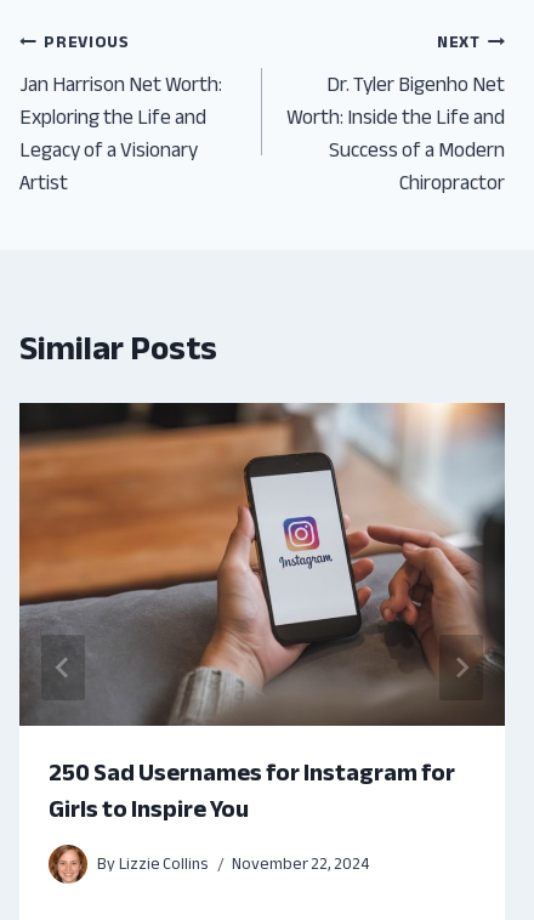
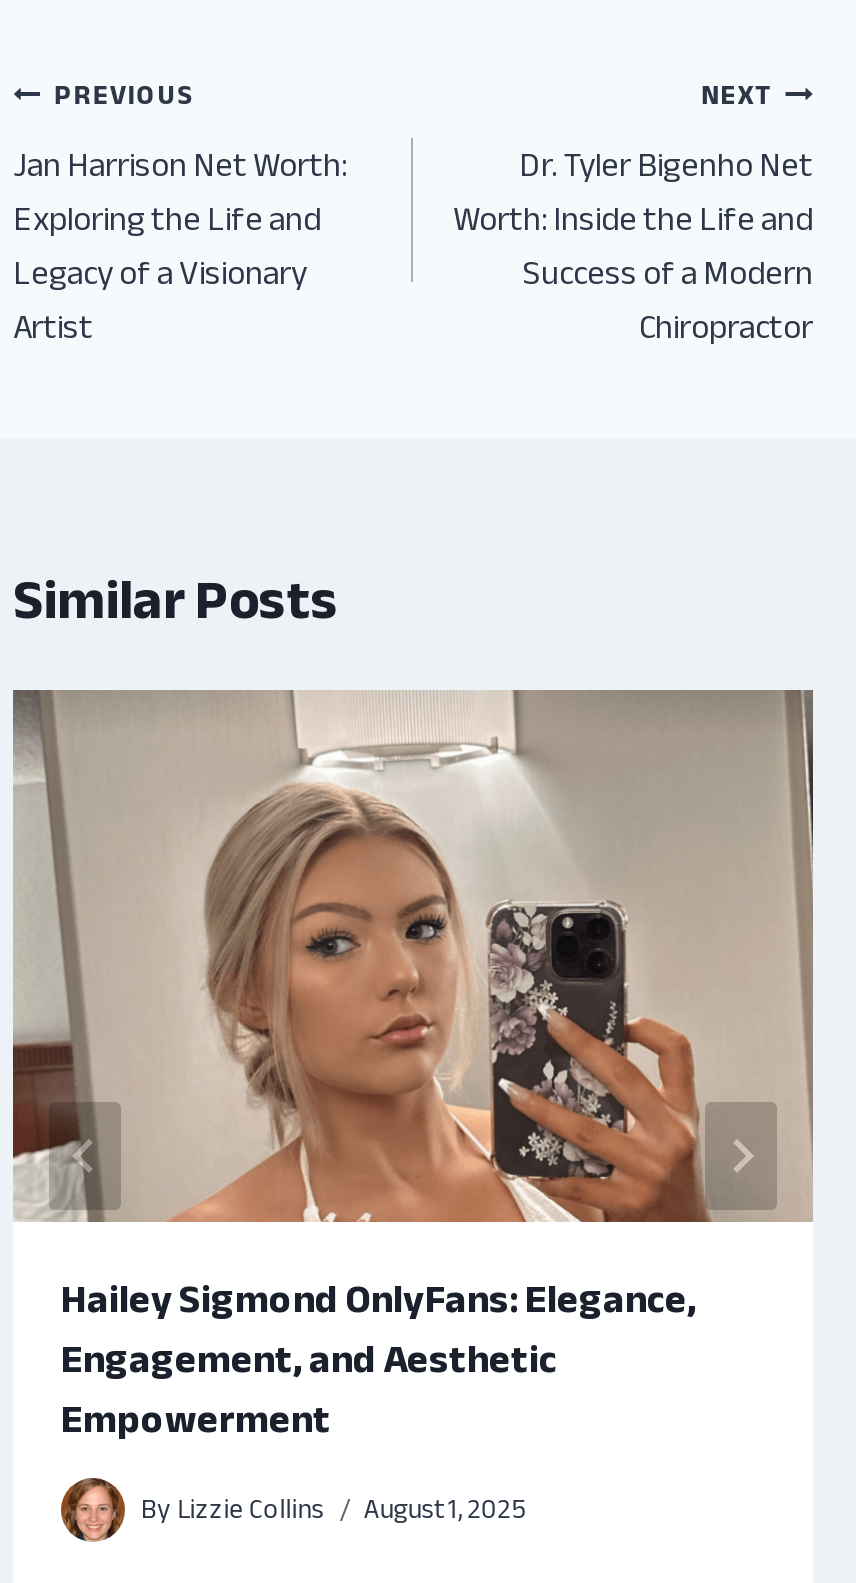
- [image]
- 250 Sad Usernames for Instagram for
- Girls to Inspire You
+ [image]
+ Hailey Sigmond OnlyFans: Elegance,
+ Engagement, and Aesthetic
+ Empowerment

- By Lizzie Collins November 22, 2024
+ By Lizzie Collins August 1, 2025
